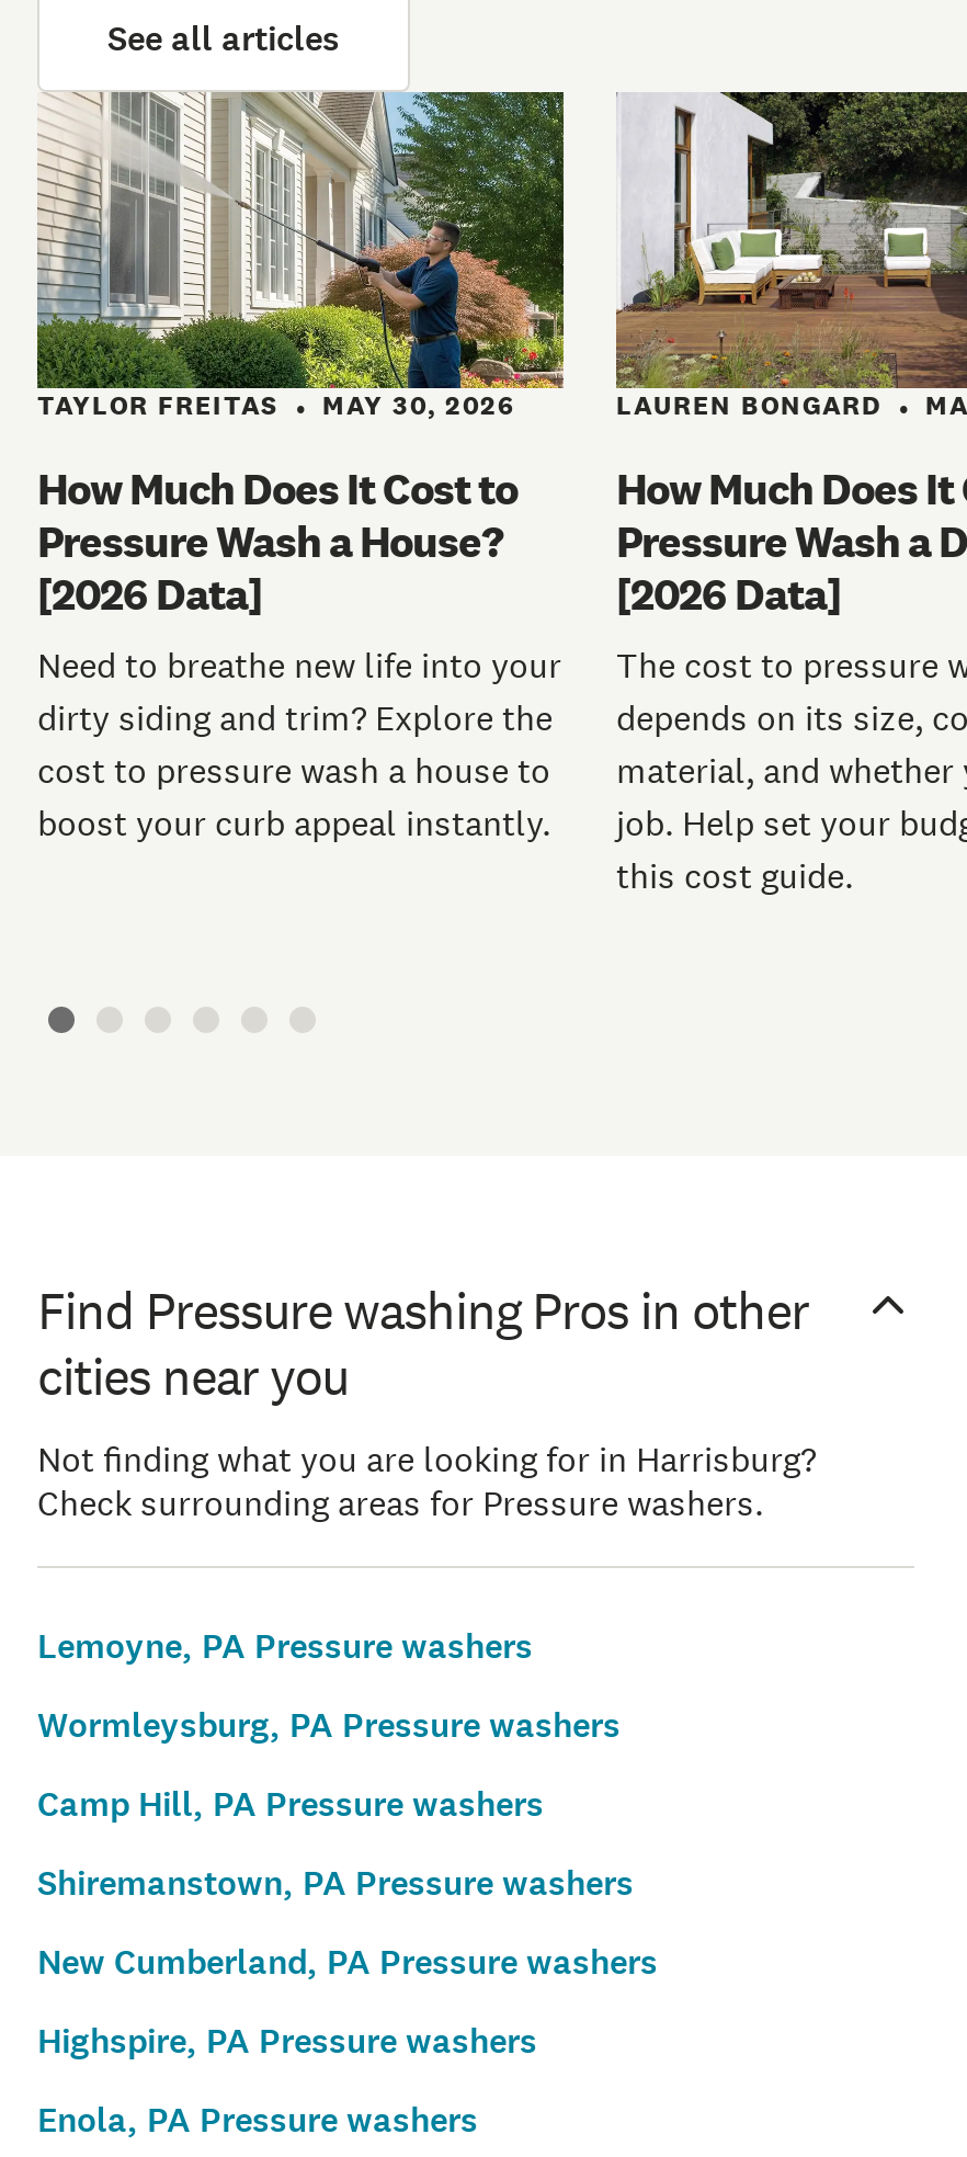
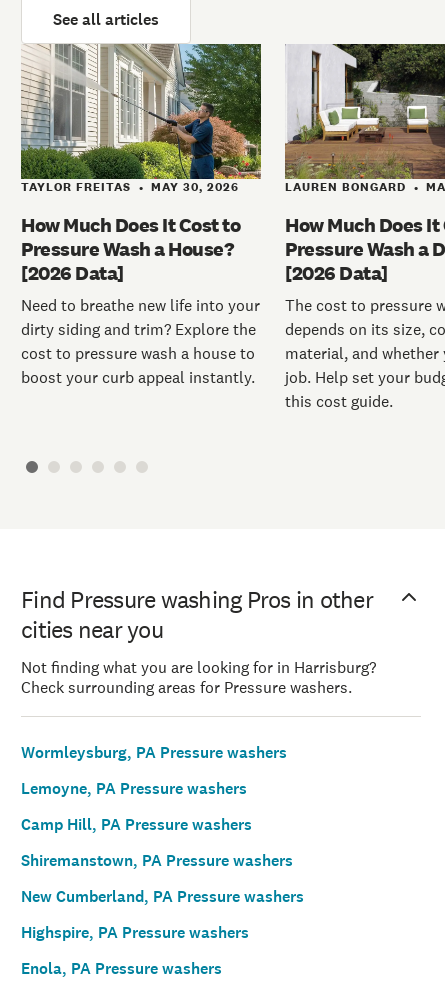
moved down: Lemoyne, PA Pressure washers

moved up: Wormleysburg, PA Pressure washers
